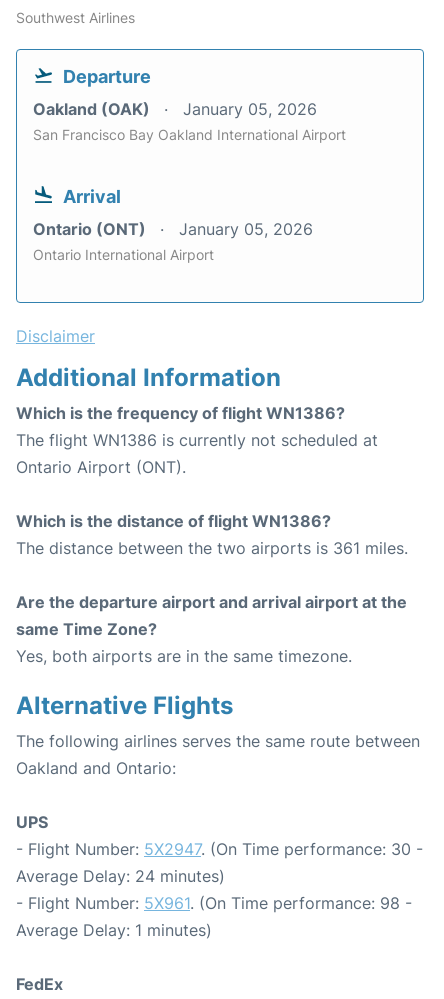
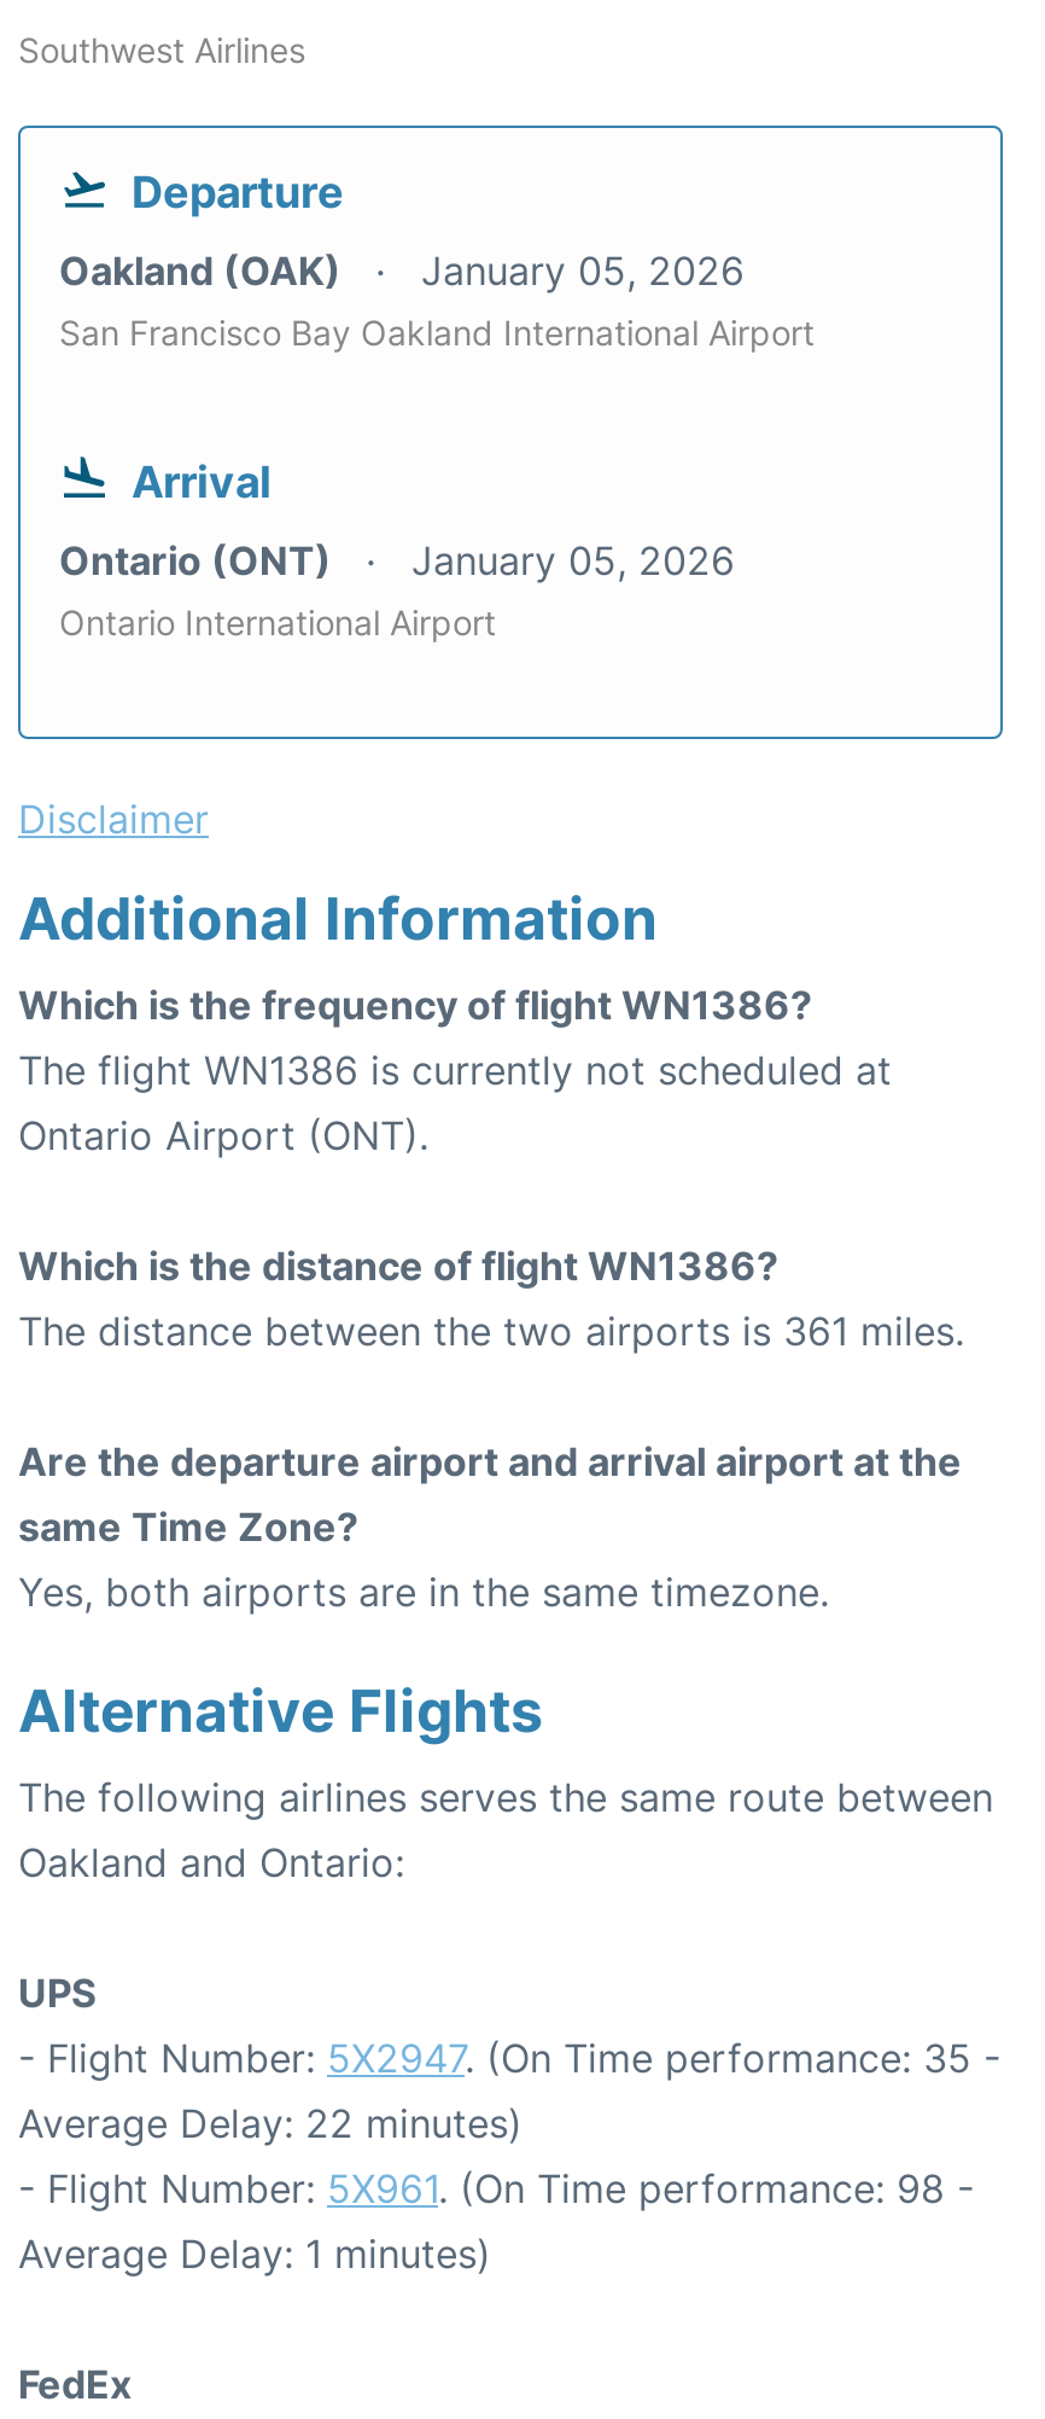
- - Flight Number: 5X2947. (On Time performance: 30 -
+ - Flight Number: 5X2947. (On Time performance: 35 -

- Average Delay: 24 minutes)
+ Average Delay: 22 minutes)
